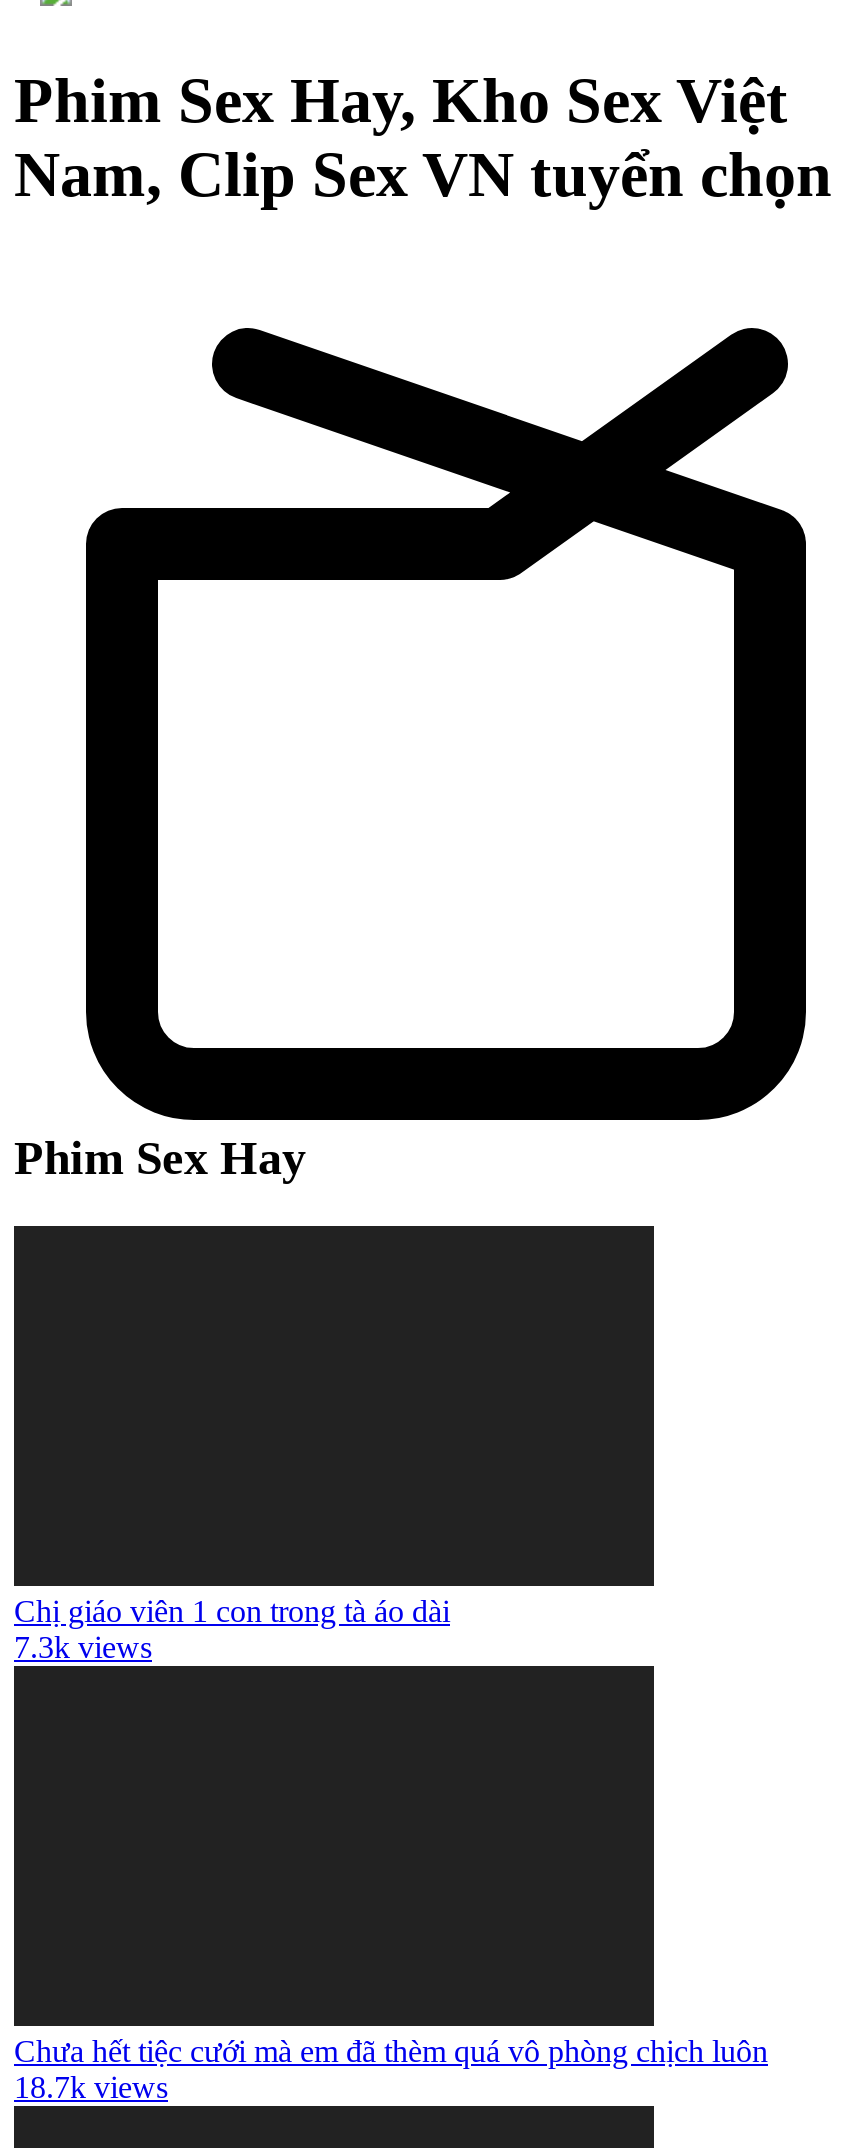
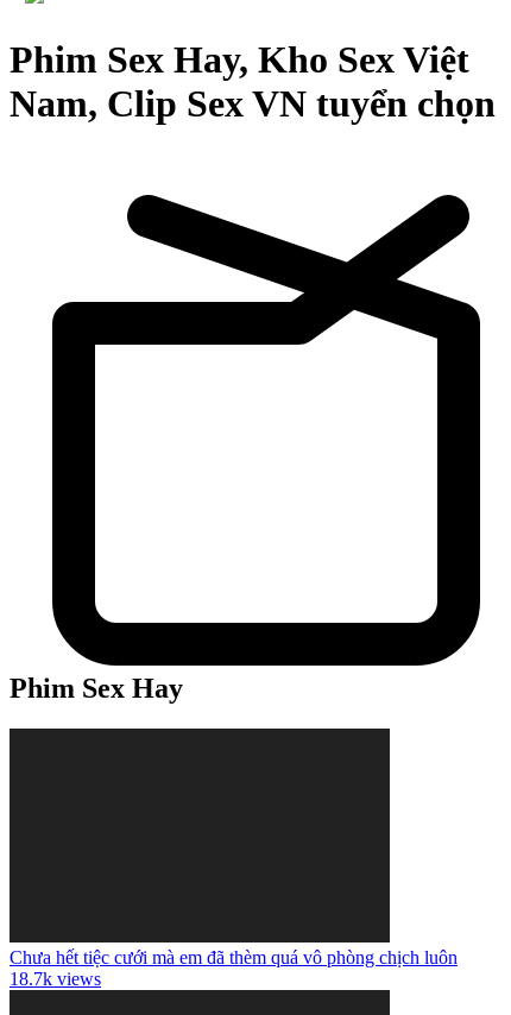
- Chị giáo viên 1 con trong tà áo dài
- 7.3k views
